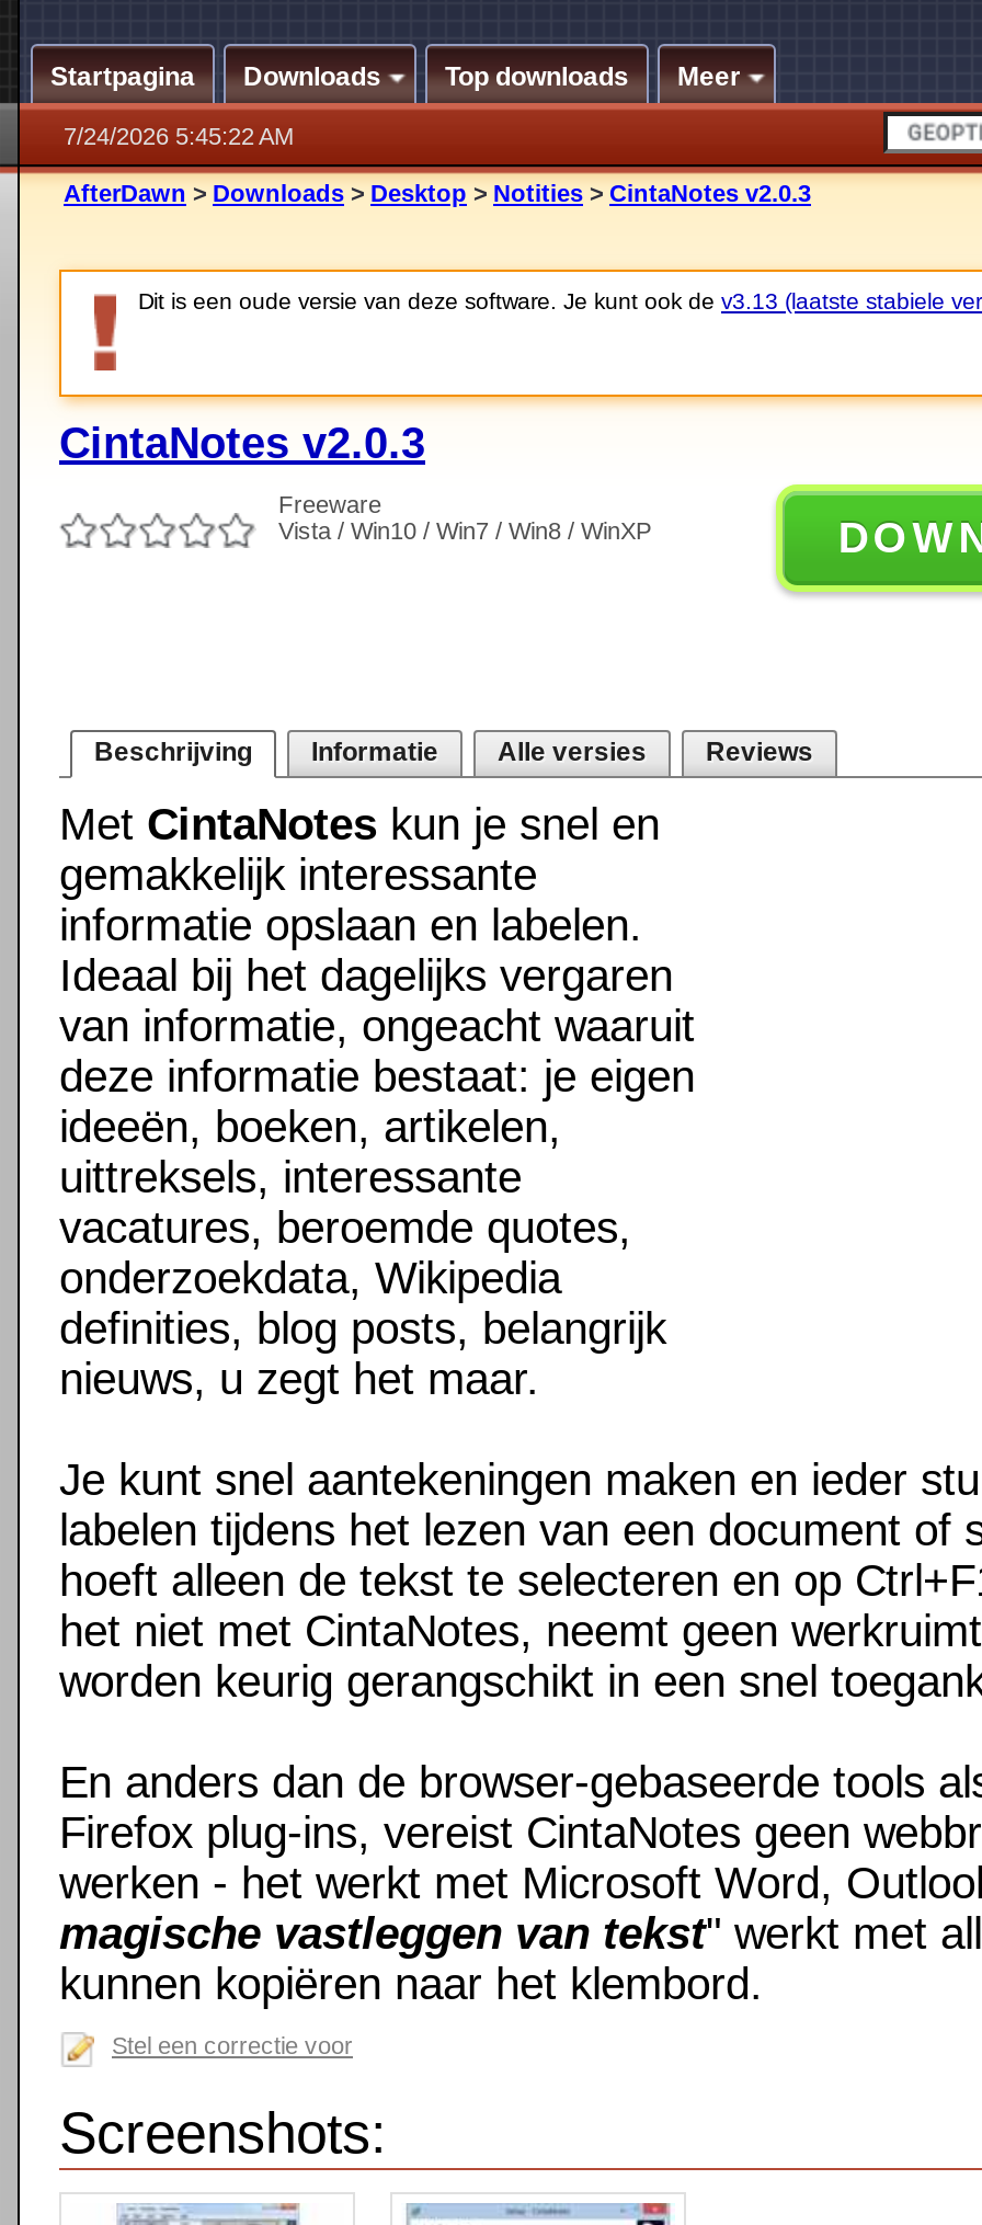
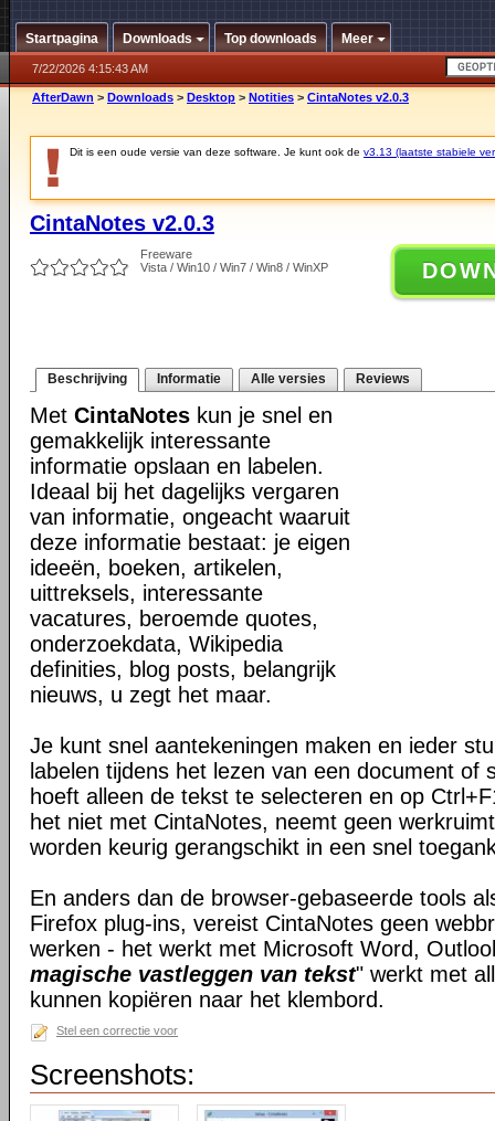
- 7/24/2026 5:45:22 AM
+ 7/22/2026 4:15:43 AM
